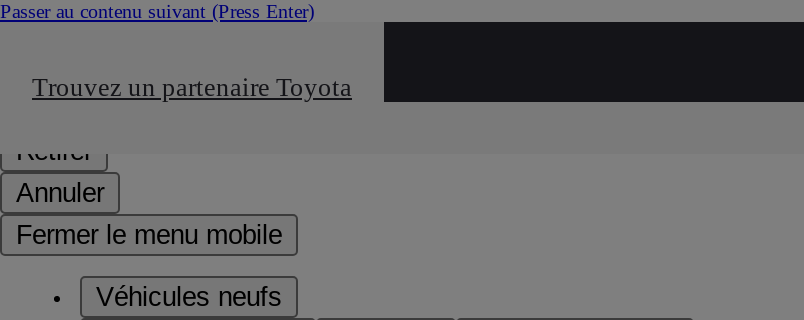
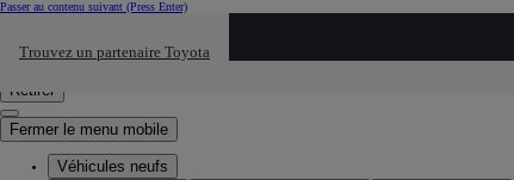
- Annuler
